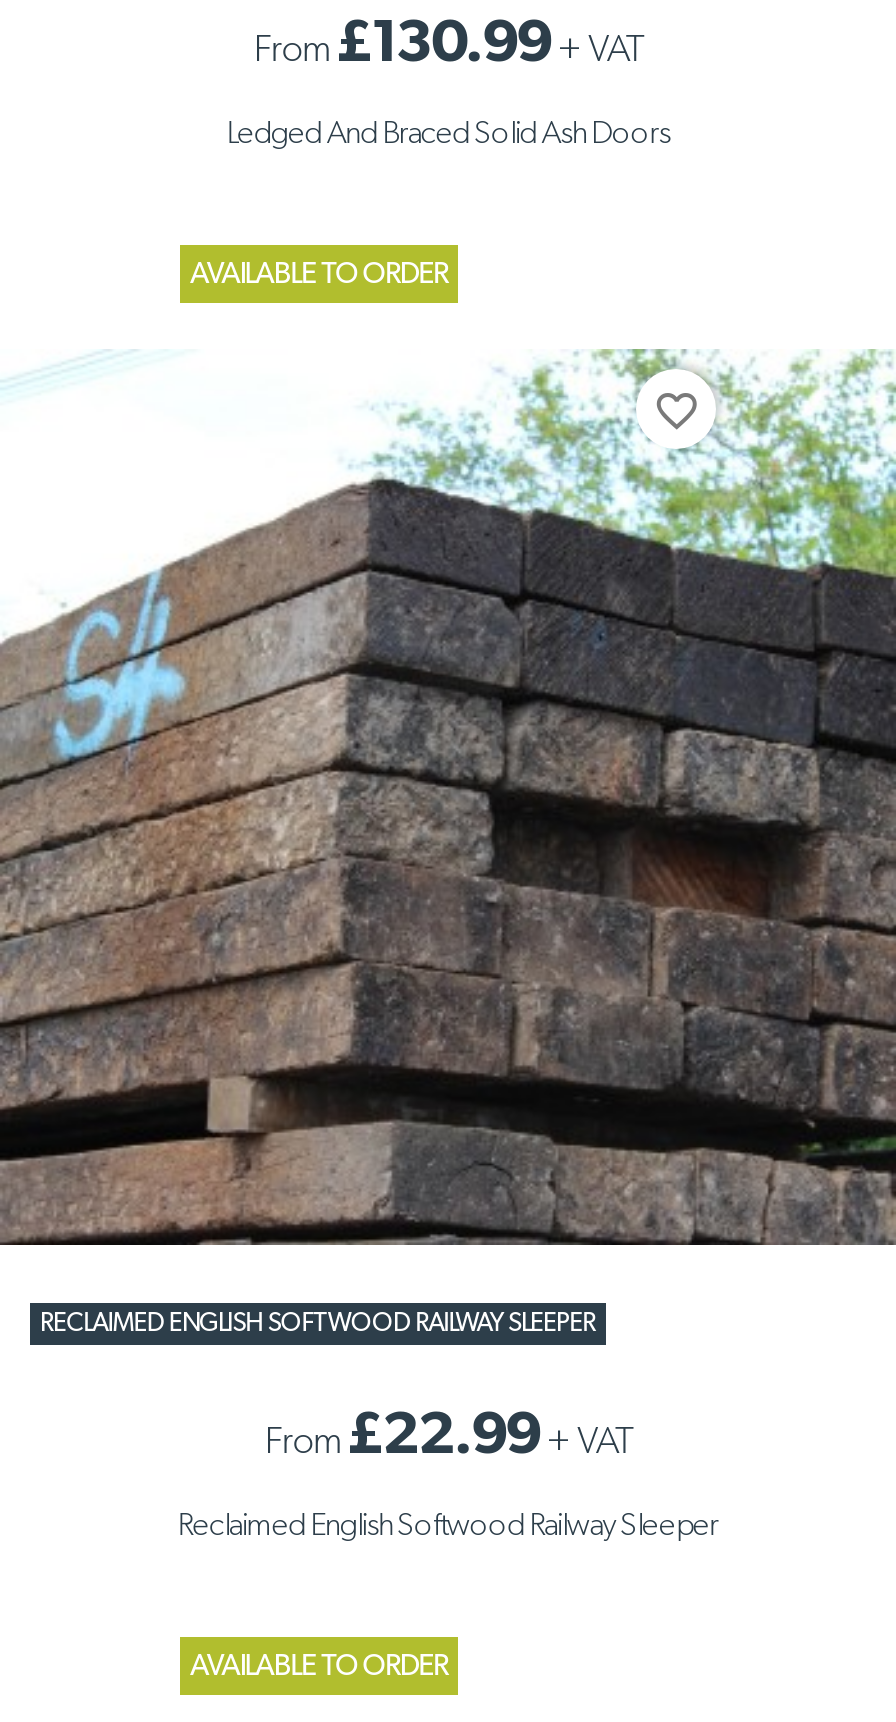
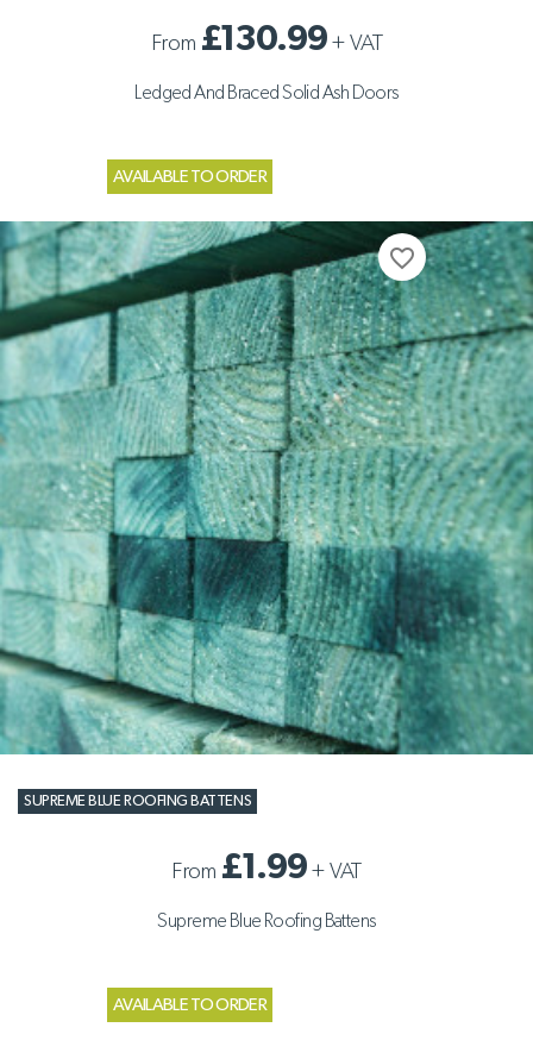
- [image]
- RECLAIMED ENGLISH SOFTWOOD RAILWAY SLEEPER
+ [image]
+ SUPREME BLUE ROOFING BATTENS

- From £22.99+VAT
+ From £1.99+VAT

- Reclaimed English Softwood Railway Sleeper
+ Supreme Blue Roofing Battens
